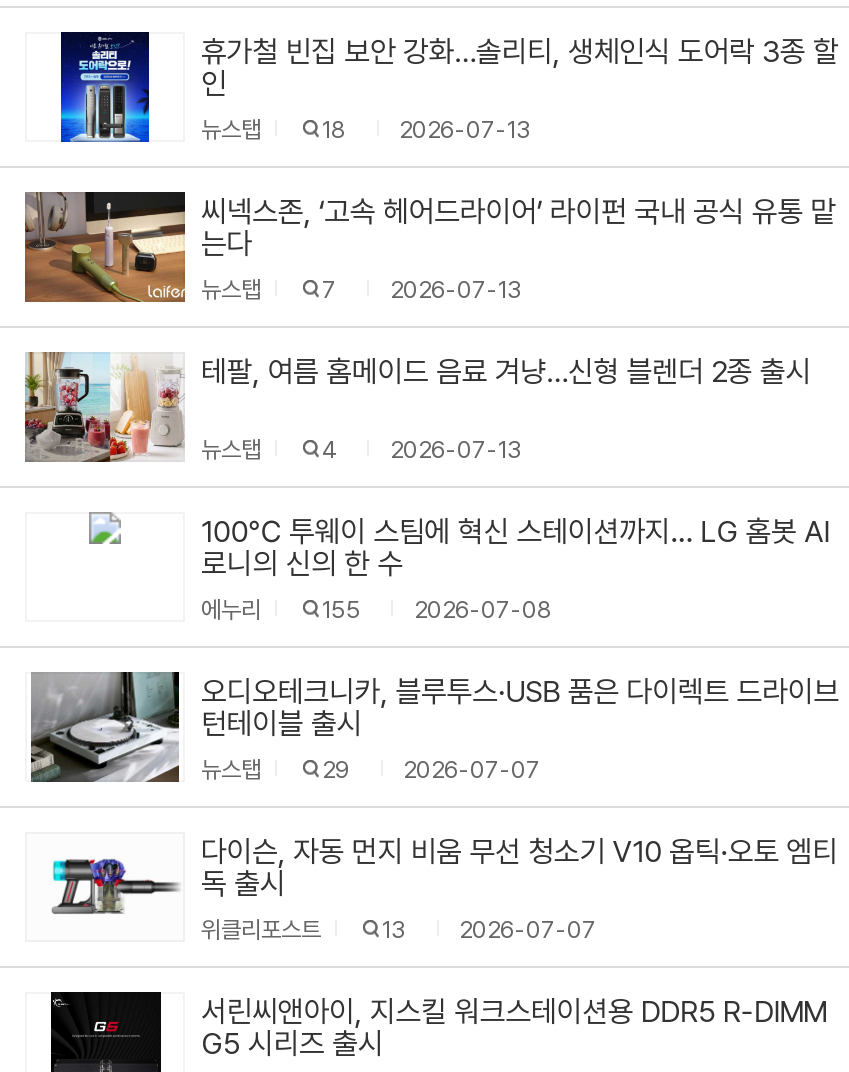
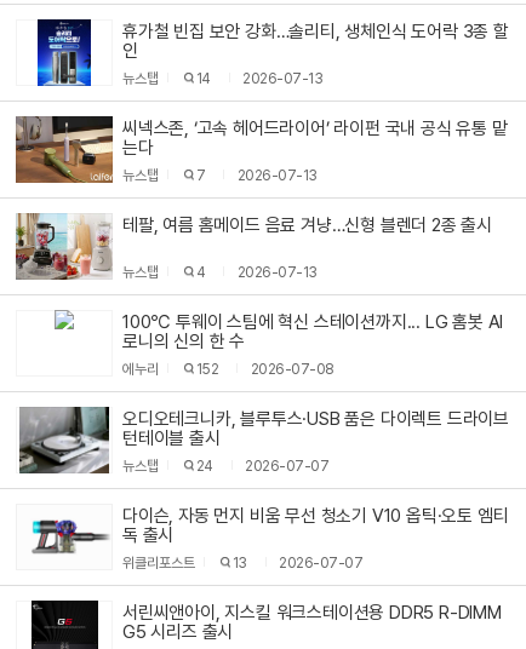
- 18 2026-07-13
+ 14 2026-07-13

- 155 2026-07-08
+ 152 2026-07-08

- 29 2026-07-07
+ 24 2026-07-07
